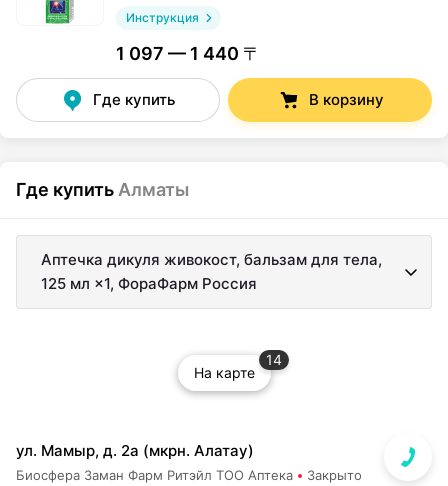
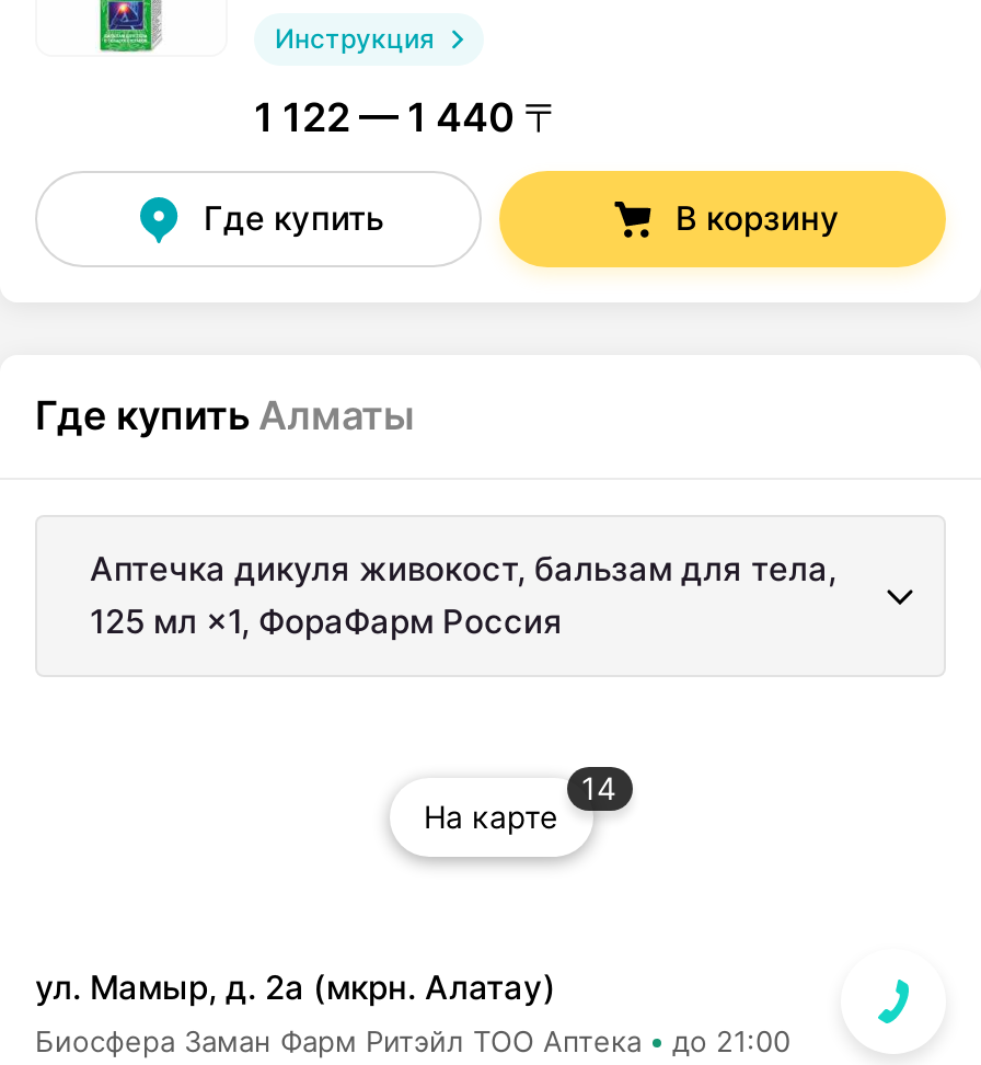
- 1 097 — 1 440 〒
+ 1 122 — 1 440 〒

- Закрыто
+ до 21:00
